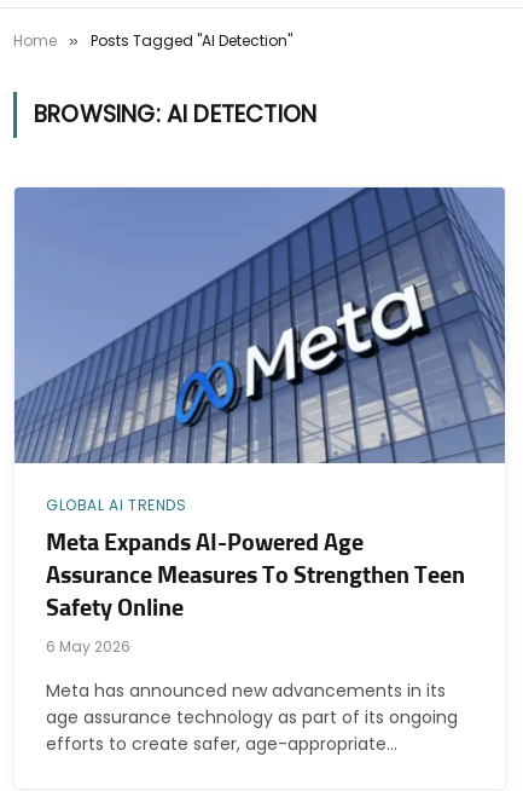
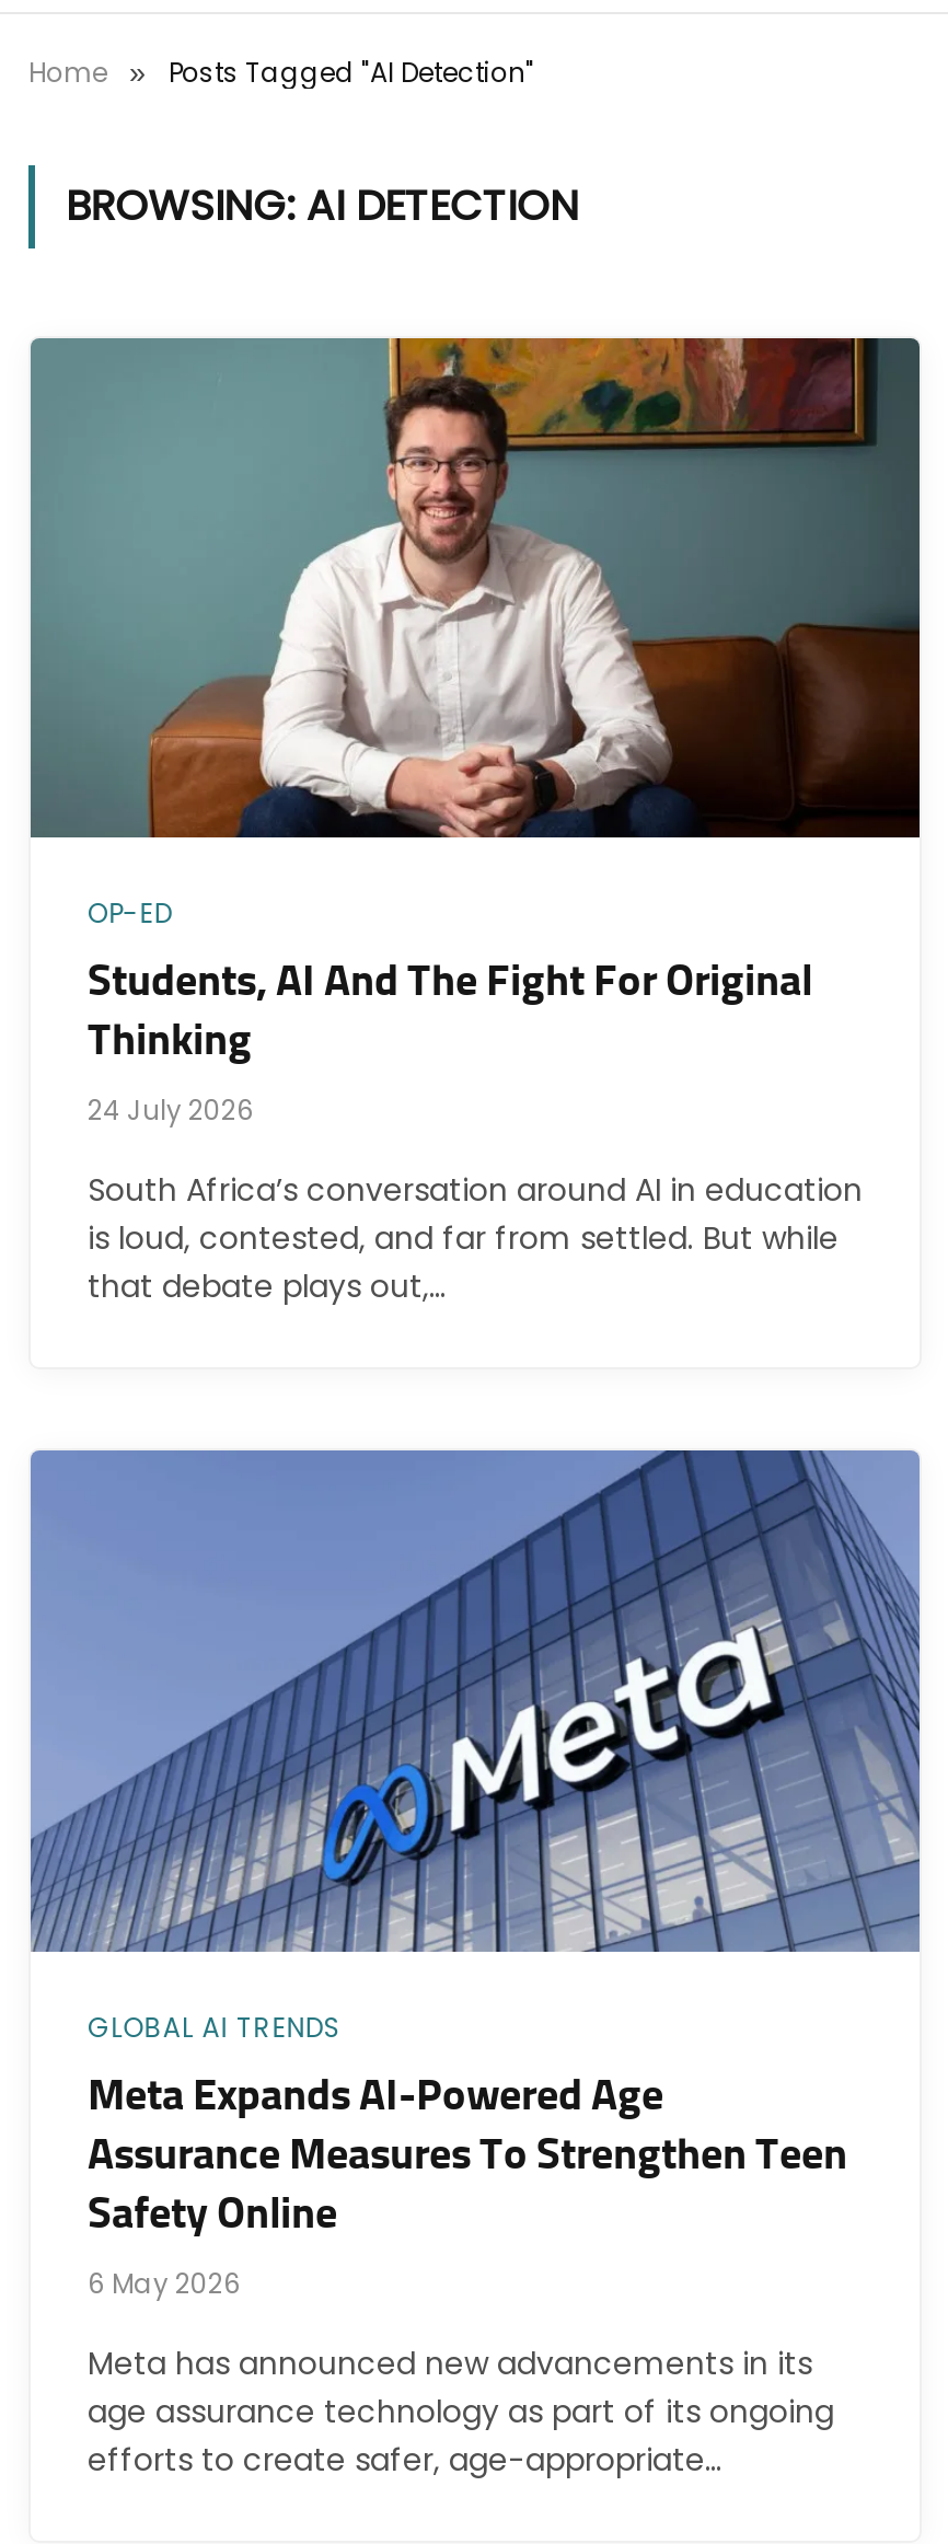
+ [image]
+ OP-ED
+ Students, AI And The Fight For Original
+ Thinking
+ 24 July 2026
+ South Africa’s conversation around AI in education
+ is loud, contested, and far from settled. But while
+ that debate plays out,…
